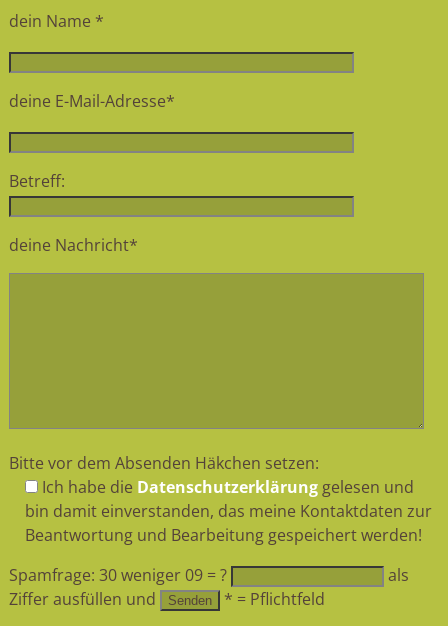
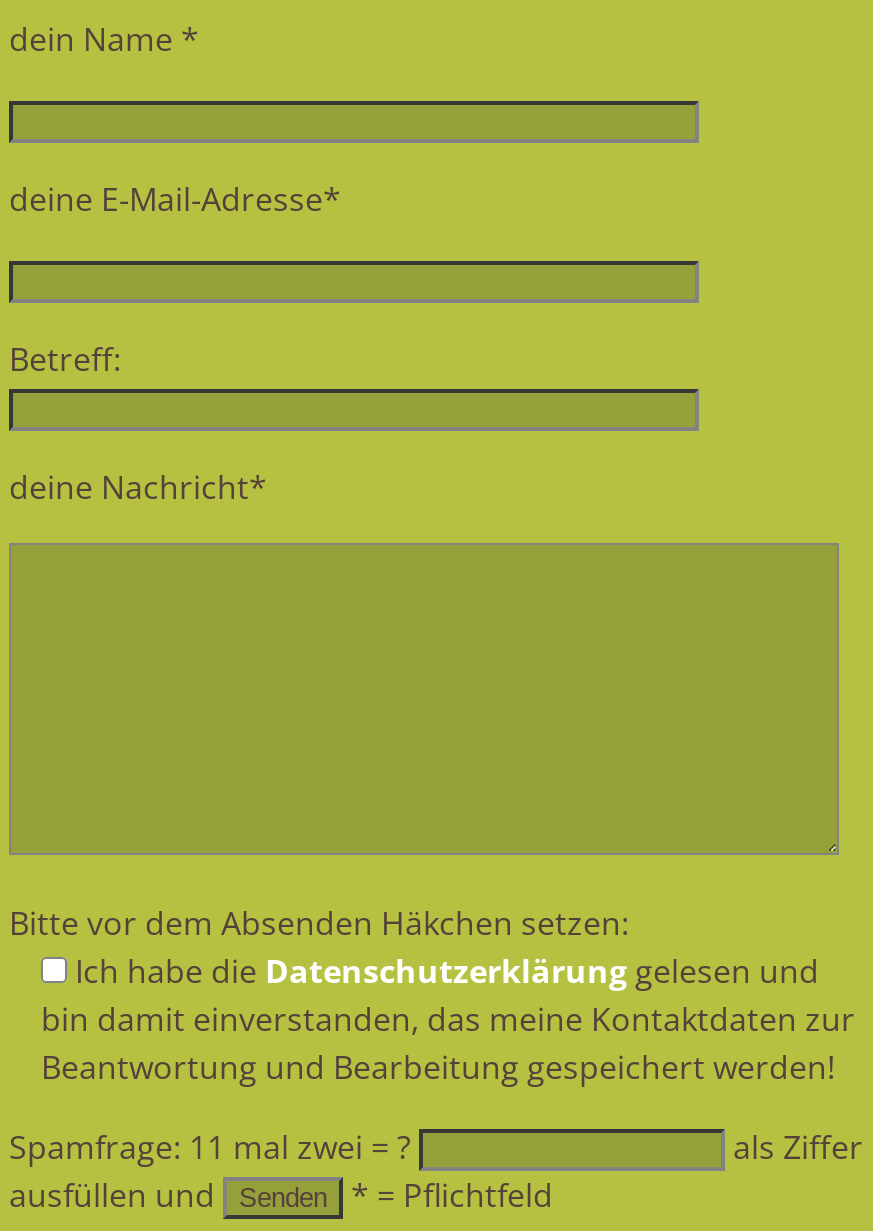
- Spamfrage: 30 weniger 09 = ?
- als
- Ziffer ausfüllen und
+ Spamfrage: 11 mal zwei = ?
+ als Ziffer
+ ausfüllen und
